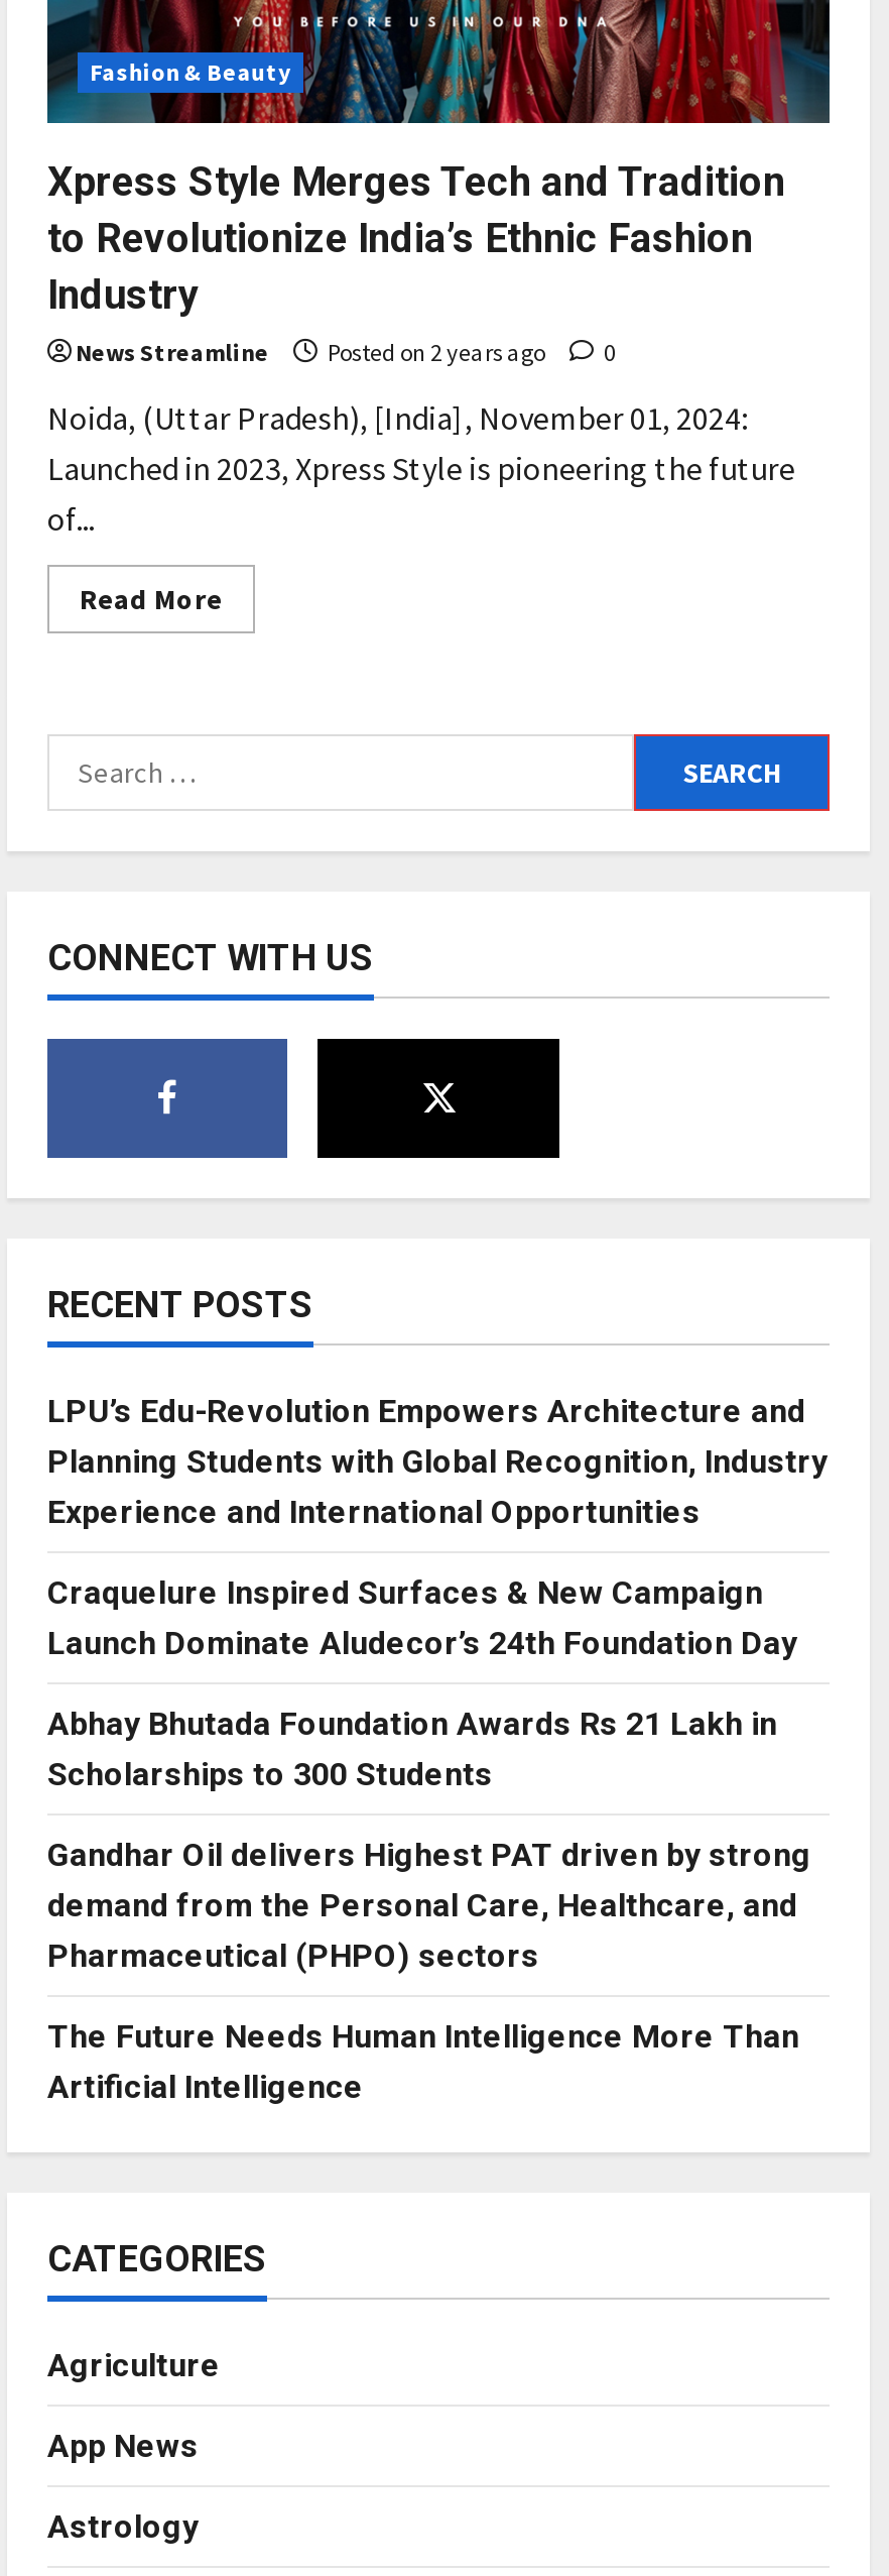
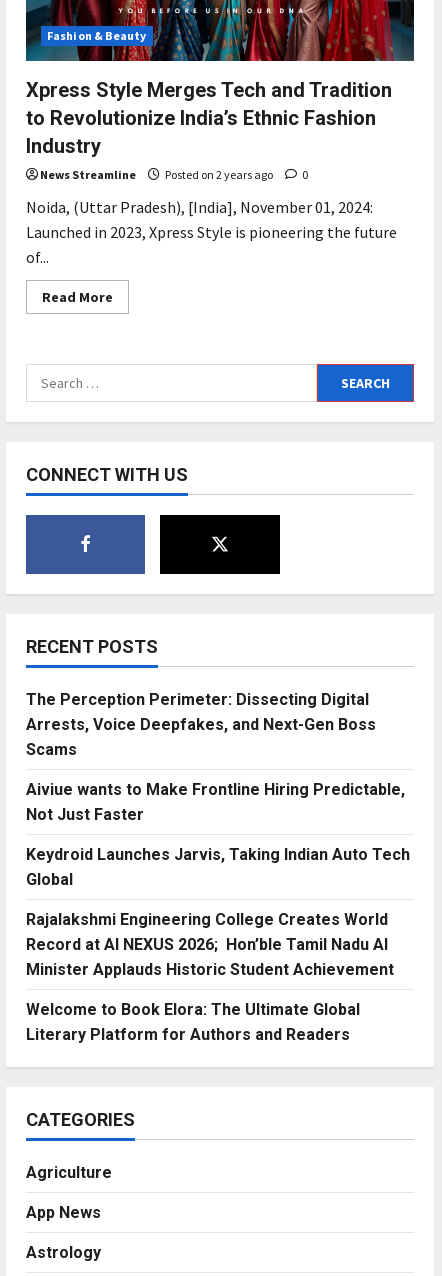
- LPU’s Edu-Revolution Empowers Architecture and
- Planning Students with Global Recognition, Industry
- Experience and International Opportunities
+ The Perception Perimeter: Dissecting Digital
+ Arrests, Voice Deepfakes, and Next-Gen Boss
+ Scams

- Craquelure Inspired Surfaces & New Campaign
- Launch Dominate Aludecor’s 24th Foundation Day
+ Aiviue wants to Make Frontline Hiring Predictable,
+ Not Just Faster

- Abhay Bhutada Foundation Awards Rs 21 Lakh in
- Scholarships to 300 Students
+ Keydroid Launches Jarvis, Taking Indian Auto Tech
+ Global

- Gandhar Oil delivers Highest PAT driven by strong
- demand from the Personal Care, Healthcare, and
- Pharmaceutical (PHPO) sectors
+ Rajalakshmi Engineering College Creates World
+ Record at AI NEXUS 2026; Hon’ble Tamil Nadu AI
+ Minister Applauds Historic Student Achievement

- The Future Needs Human Intelligence More Than
- Artificial Intelligence
+ Welcome to Book Elora: The Ultimate Global
+ Literary Platform for Authors and Readers
